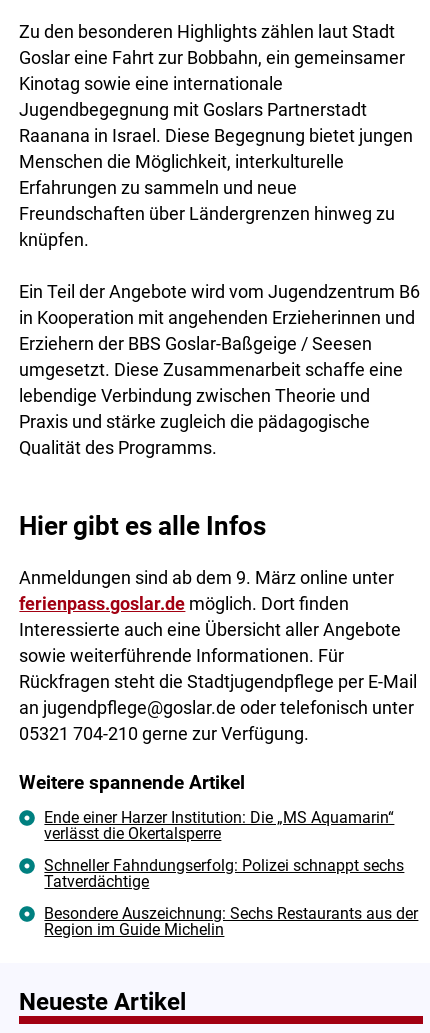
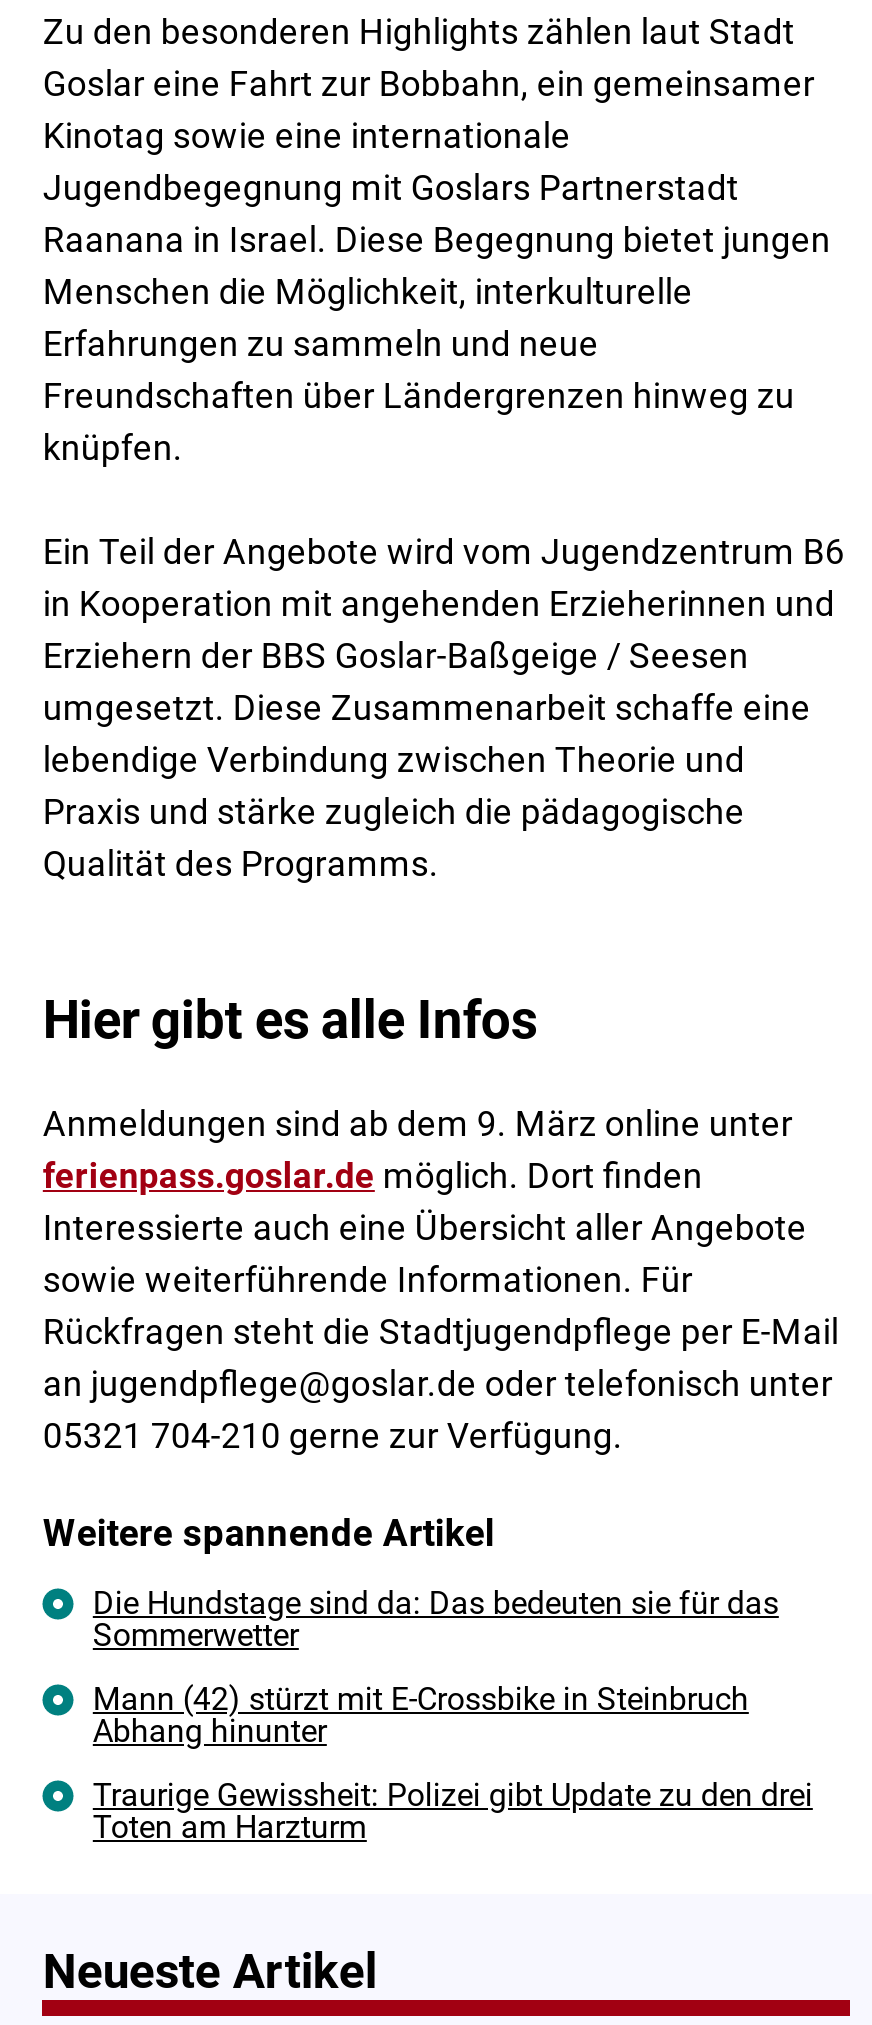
- Ende einer Harzer Institution: Die „MS Aquamarin“
- verlässt die Okertalsperre
+ Die Hundstage sind da: Das bedeuten sie für das
+ Sommerwetter

- Schneller Fahndungserfolg: Polizei schnappt sechs
- Tatverdächtige
+ Mann (42) stürzt mit E-Crossbike in Steinbruch
+ Abhang hinunter

- Besondere Auszeichnung: Sechs Restaurants aus der
- Region im Guide Michelin
+ Traurige Gewissheit: Polizei gibt Update zu den drei
+ Toten am Harzturm
